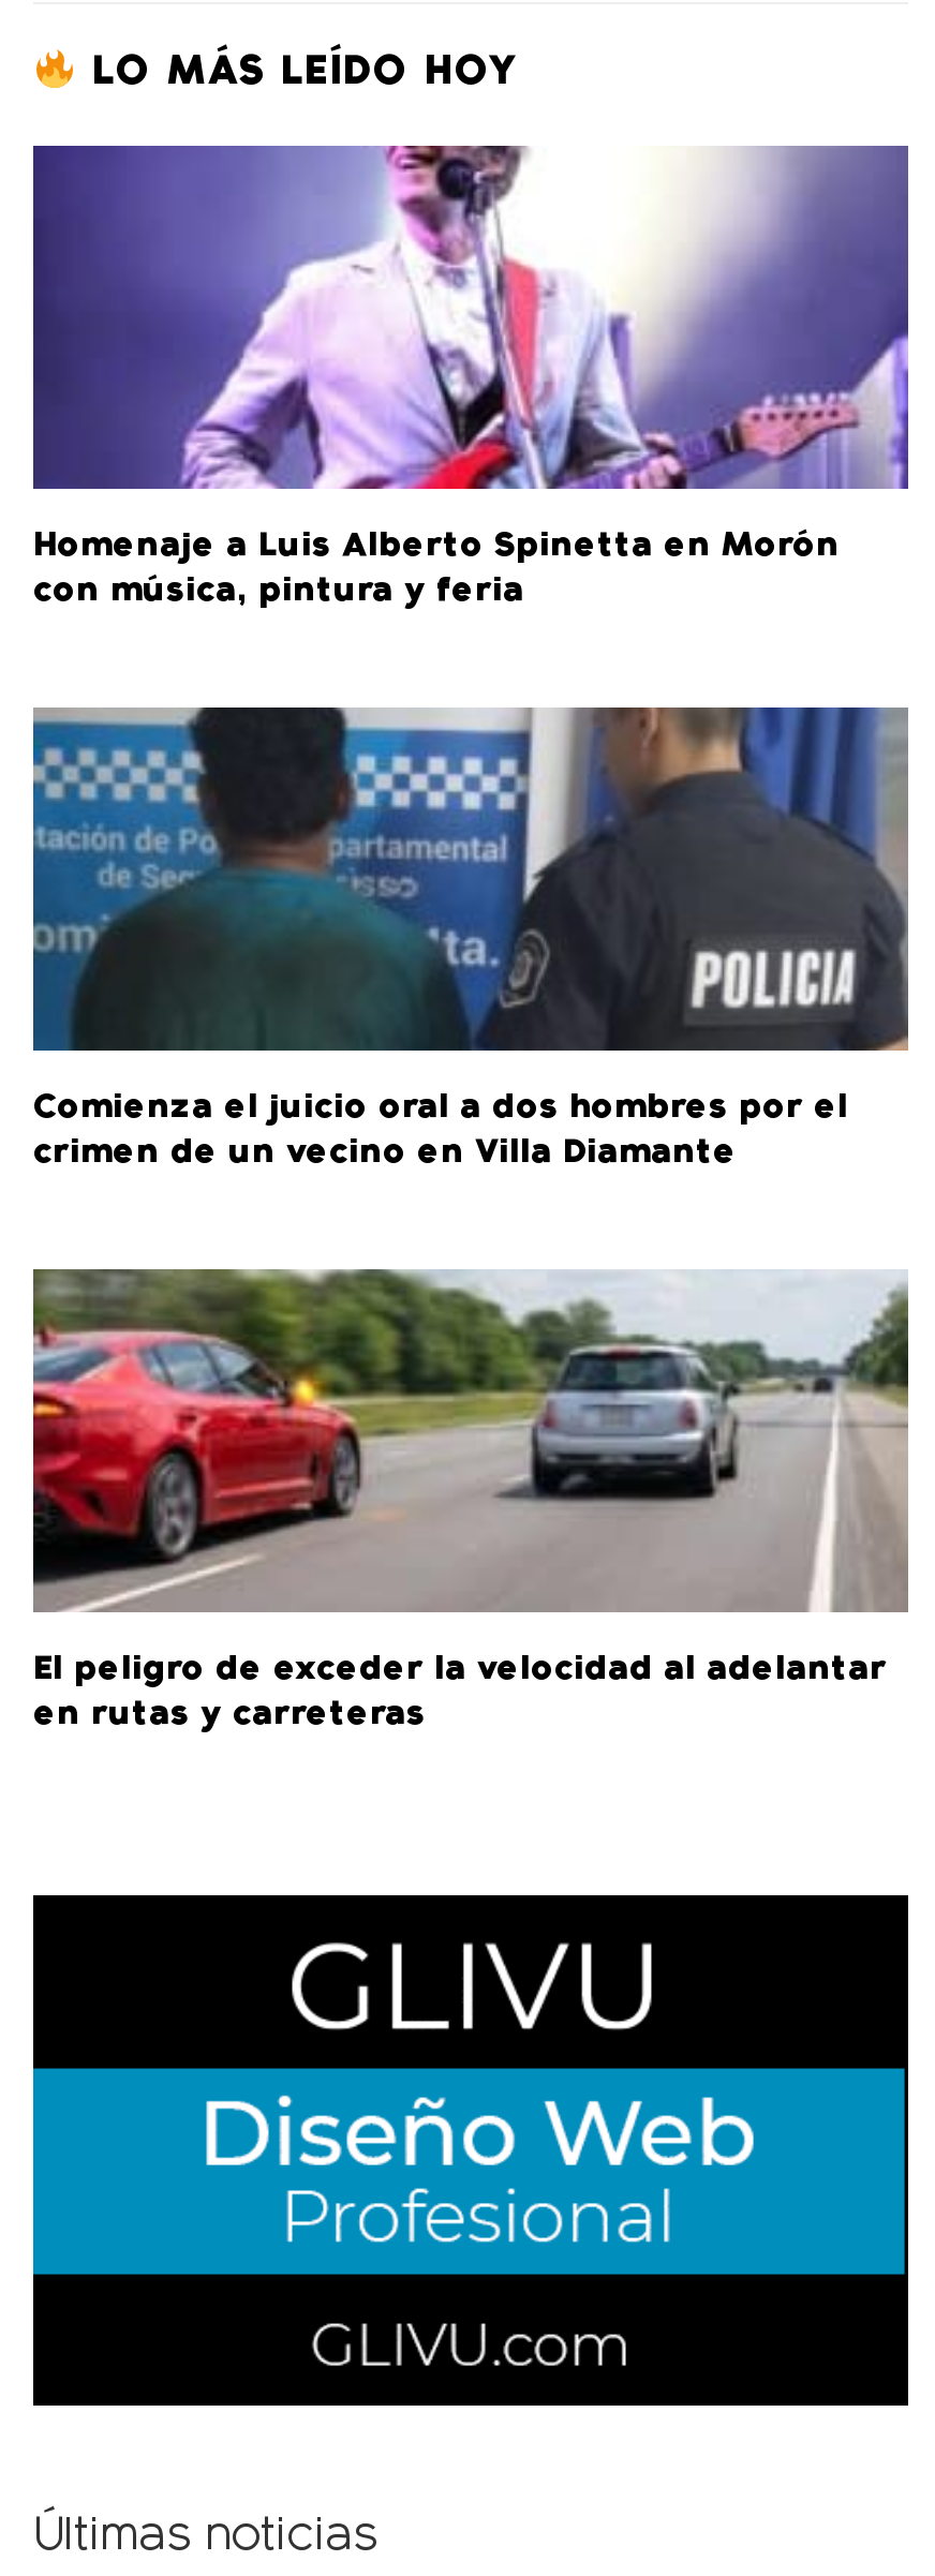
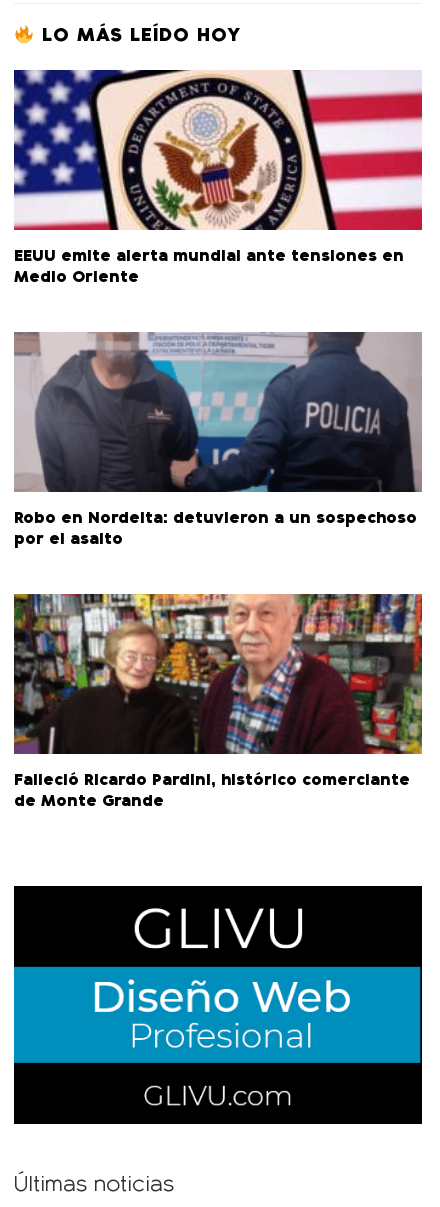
- [image]
- Homenaje a Luis Alberto Spinetta en Morón
- con música, pintura y feria
+ [image]
+ EEUU emite alerta mundial ante tensiones en
+ Medio Oriente

- [image]
- Comienza el juicio oral a dos hombres por el
- crimen de un vecino en Villa Diamante
+ [image]
+ Robo en Nordelta: detuvieron a un sospechoso
+ por el asalto

- [image]
- El peligro de exceder la velocidad al adelantar
- en rutas y carreteras
+ [image]
+ Falleció Ricardo Pardini, histórico comerciante
+ de Monte Grande
